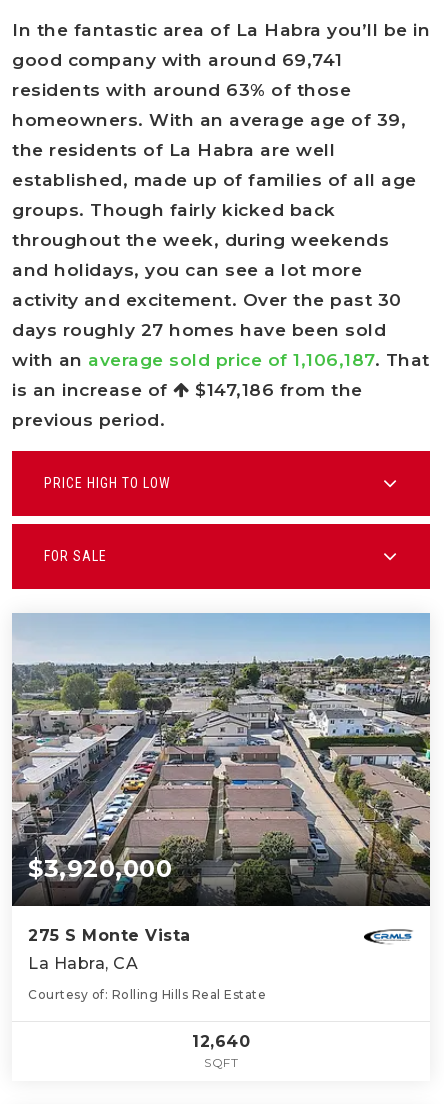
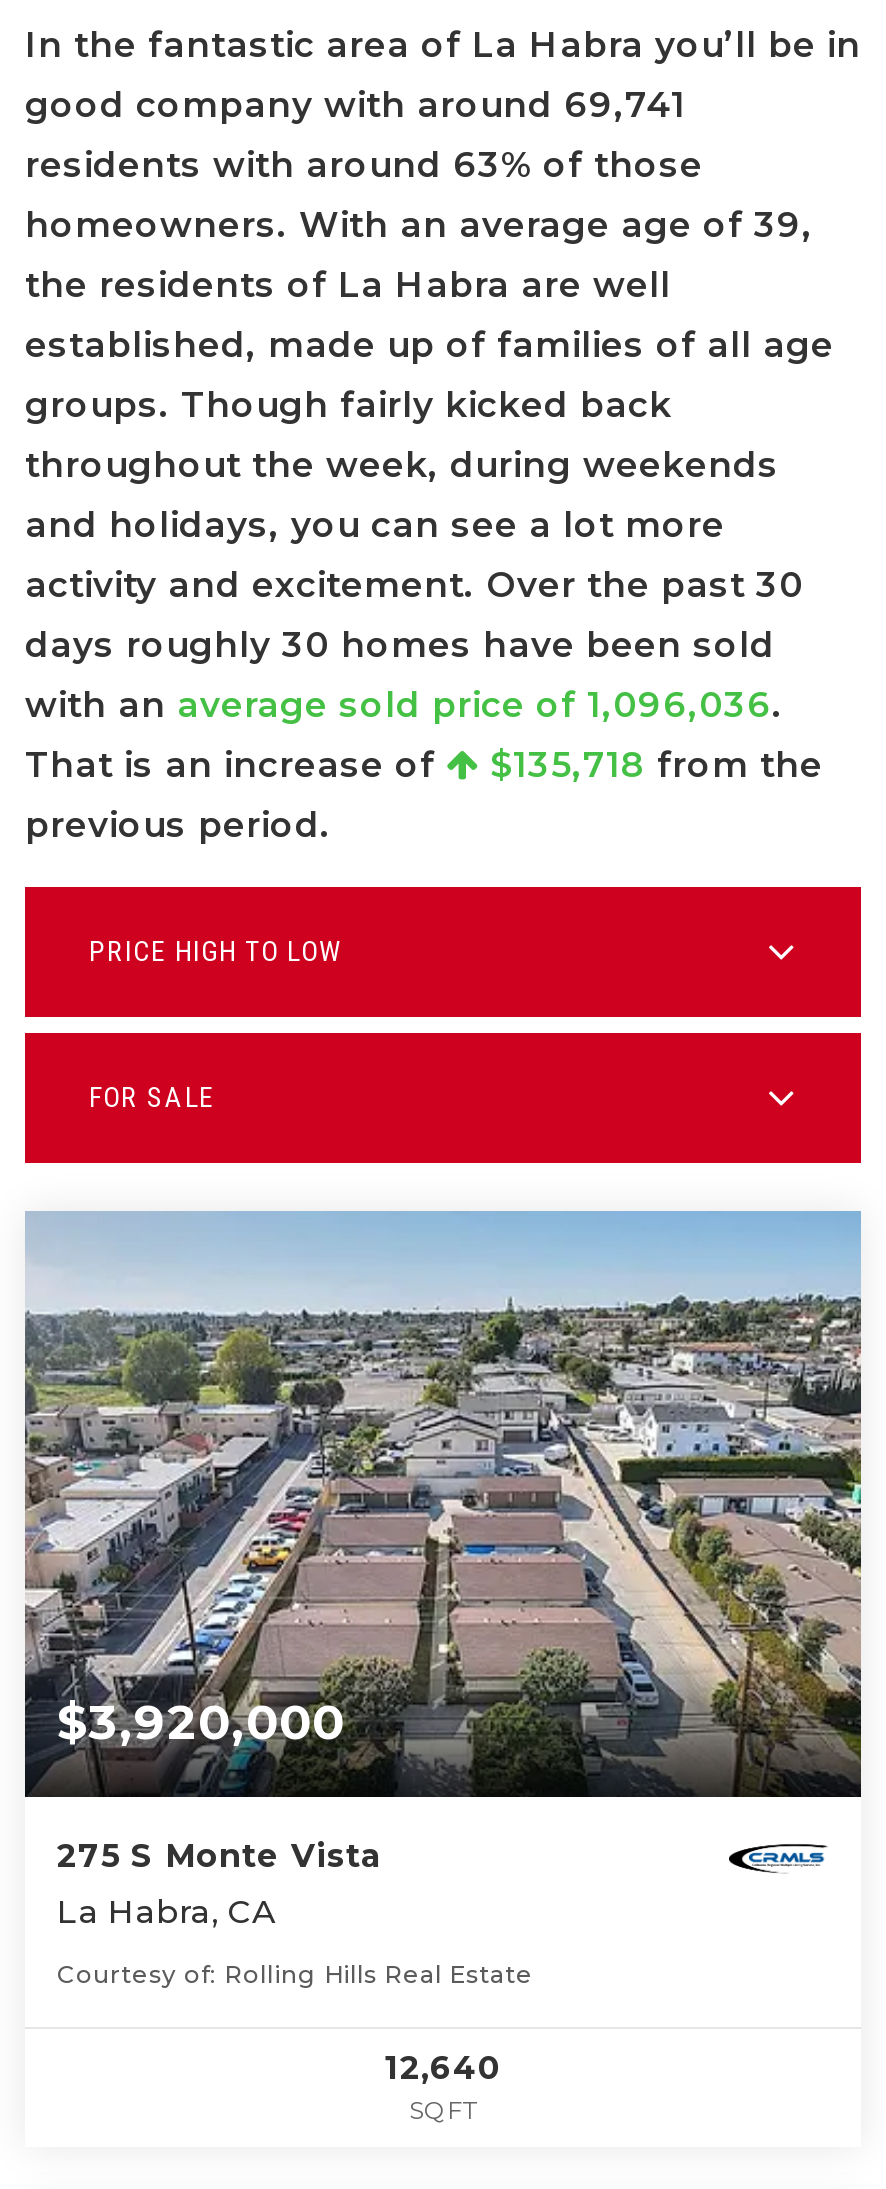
- days roughly 27 homes have been sold
- with an average sold price of 1,106,187. That
- is an increase of
- $147,186 from the
+ days roughly 30 homes have been sold
+ with an average sold price of 1,096,036.
+ That is an increase of
+ $135,718 from the
